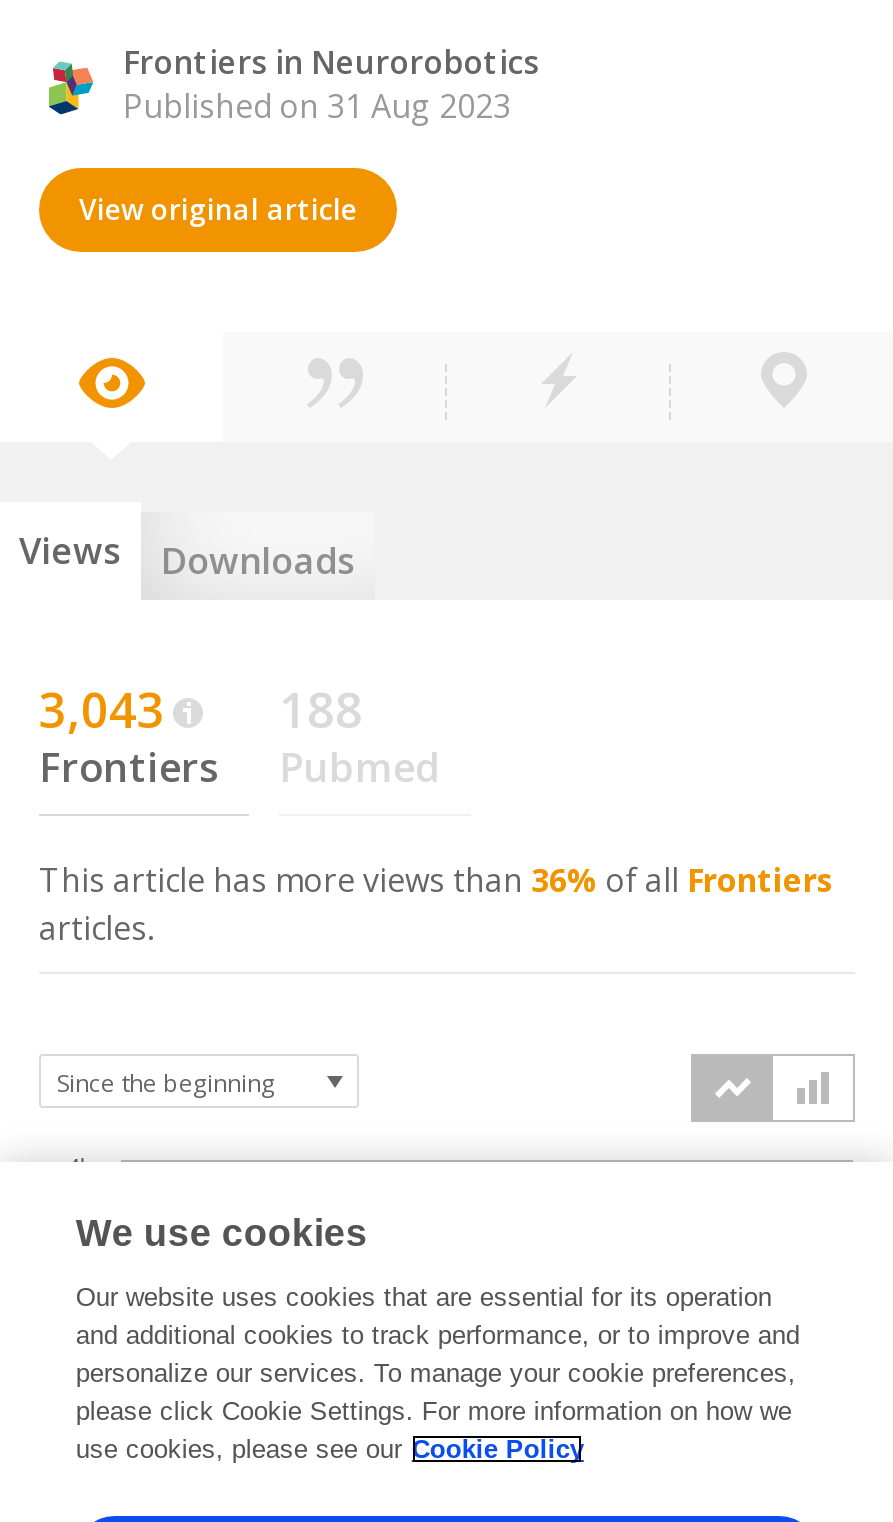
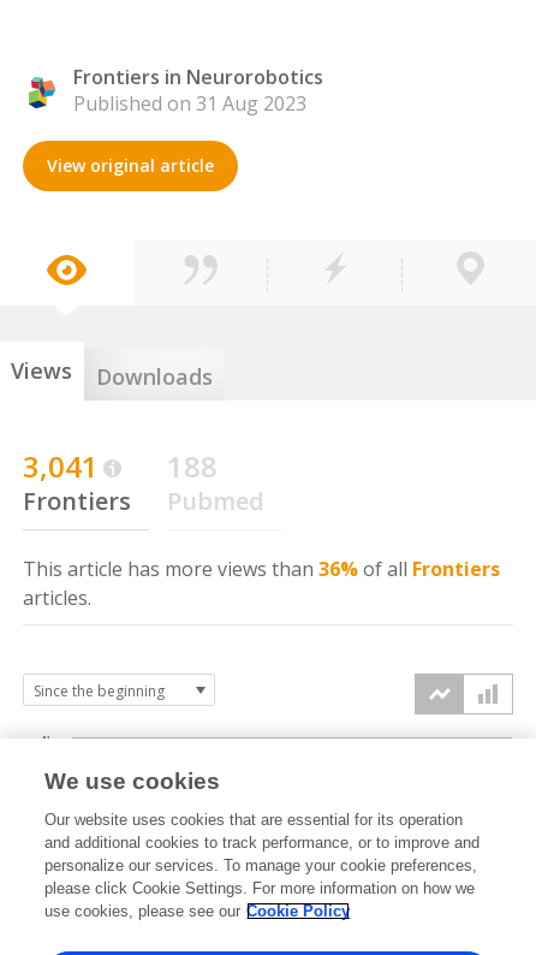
- 3,043
+ 3,041
